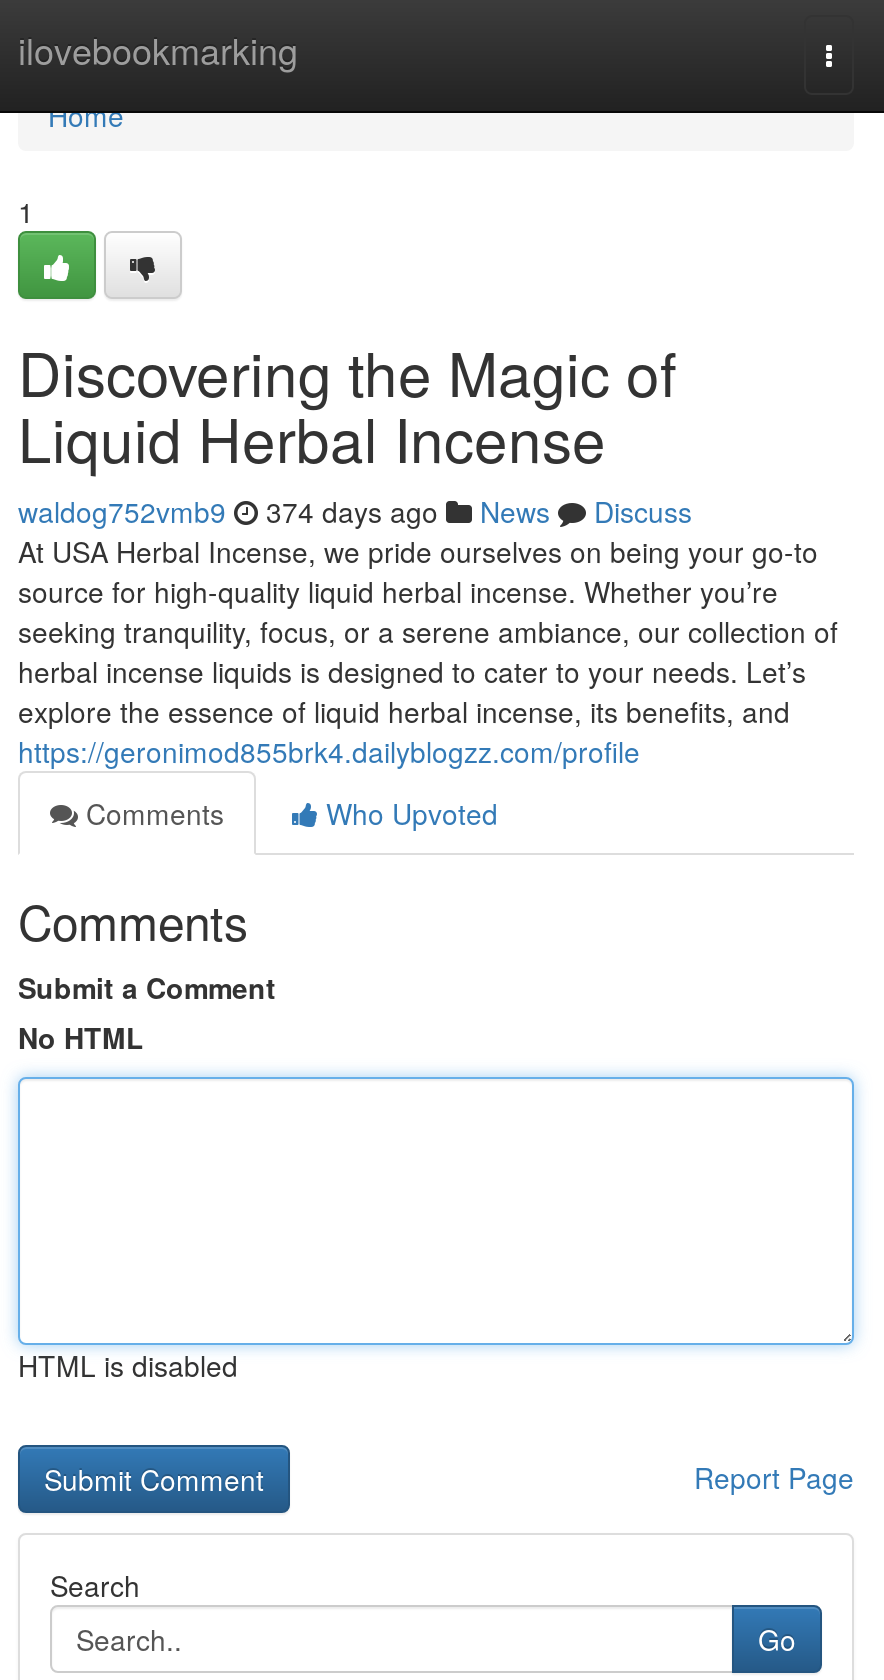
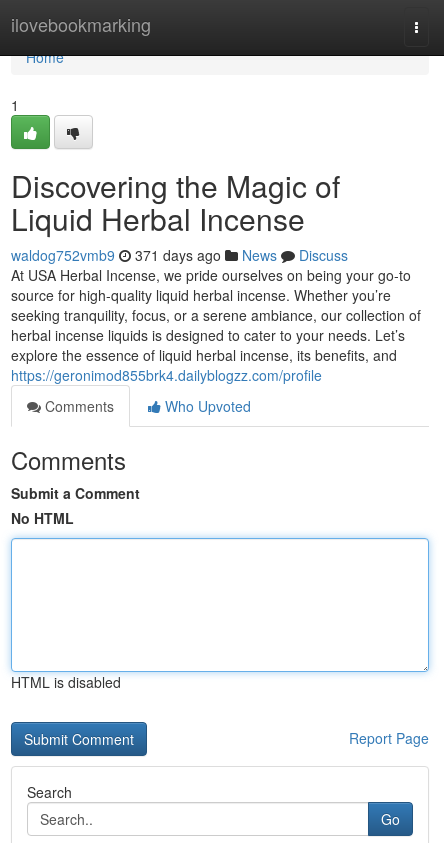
- waldog752vmb9 374 days ago News Discuss
+ waldog752vmb9 371 days ago News Discuss
